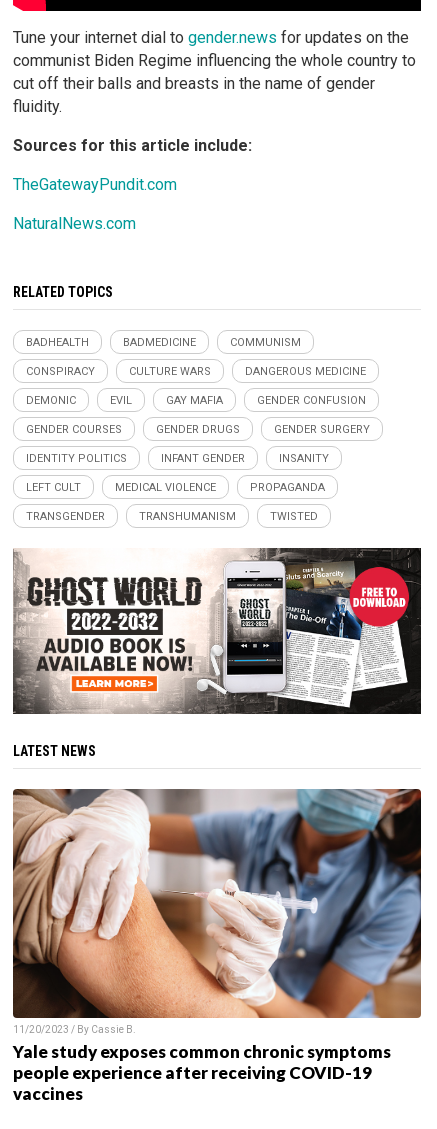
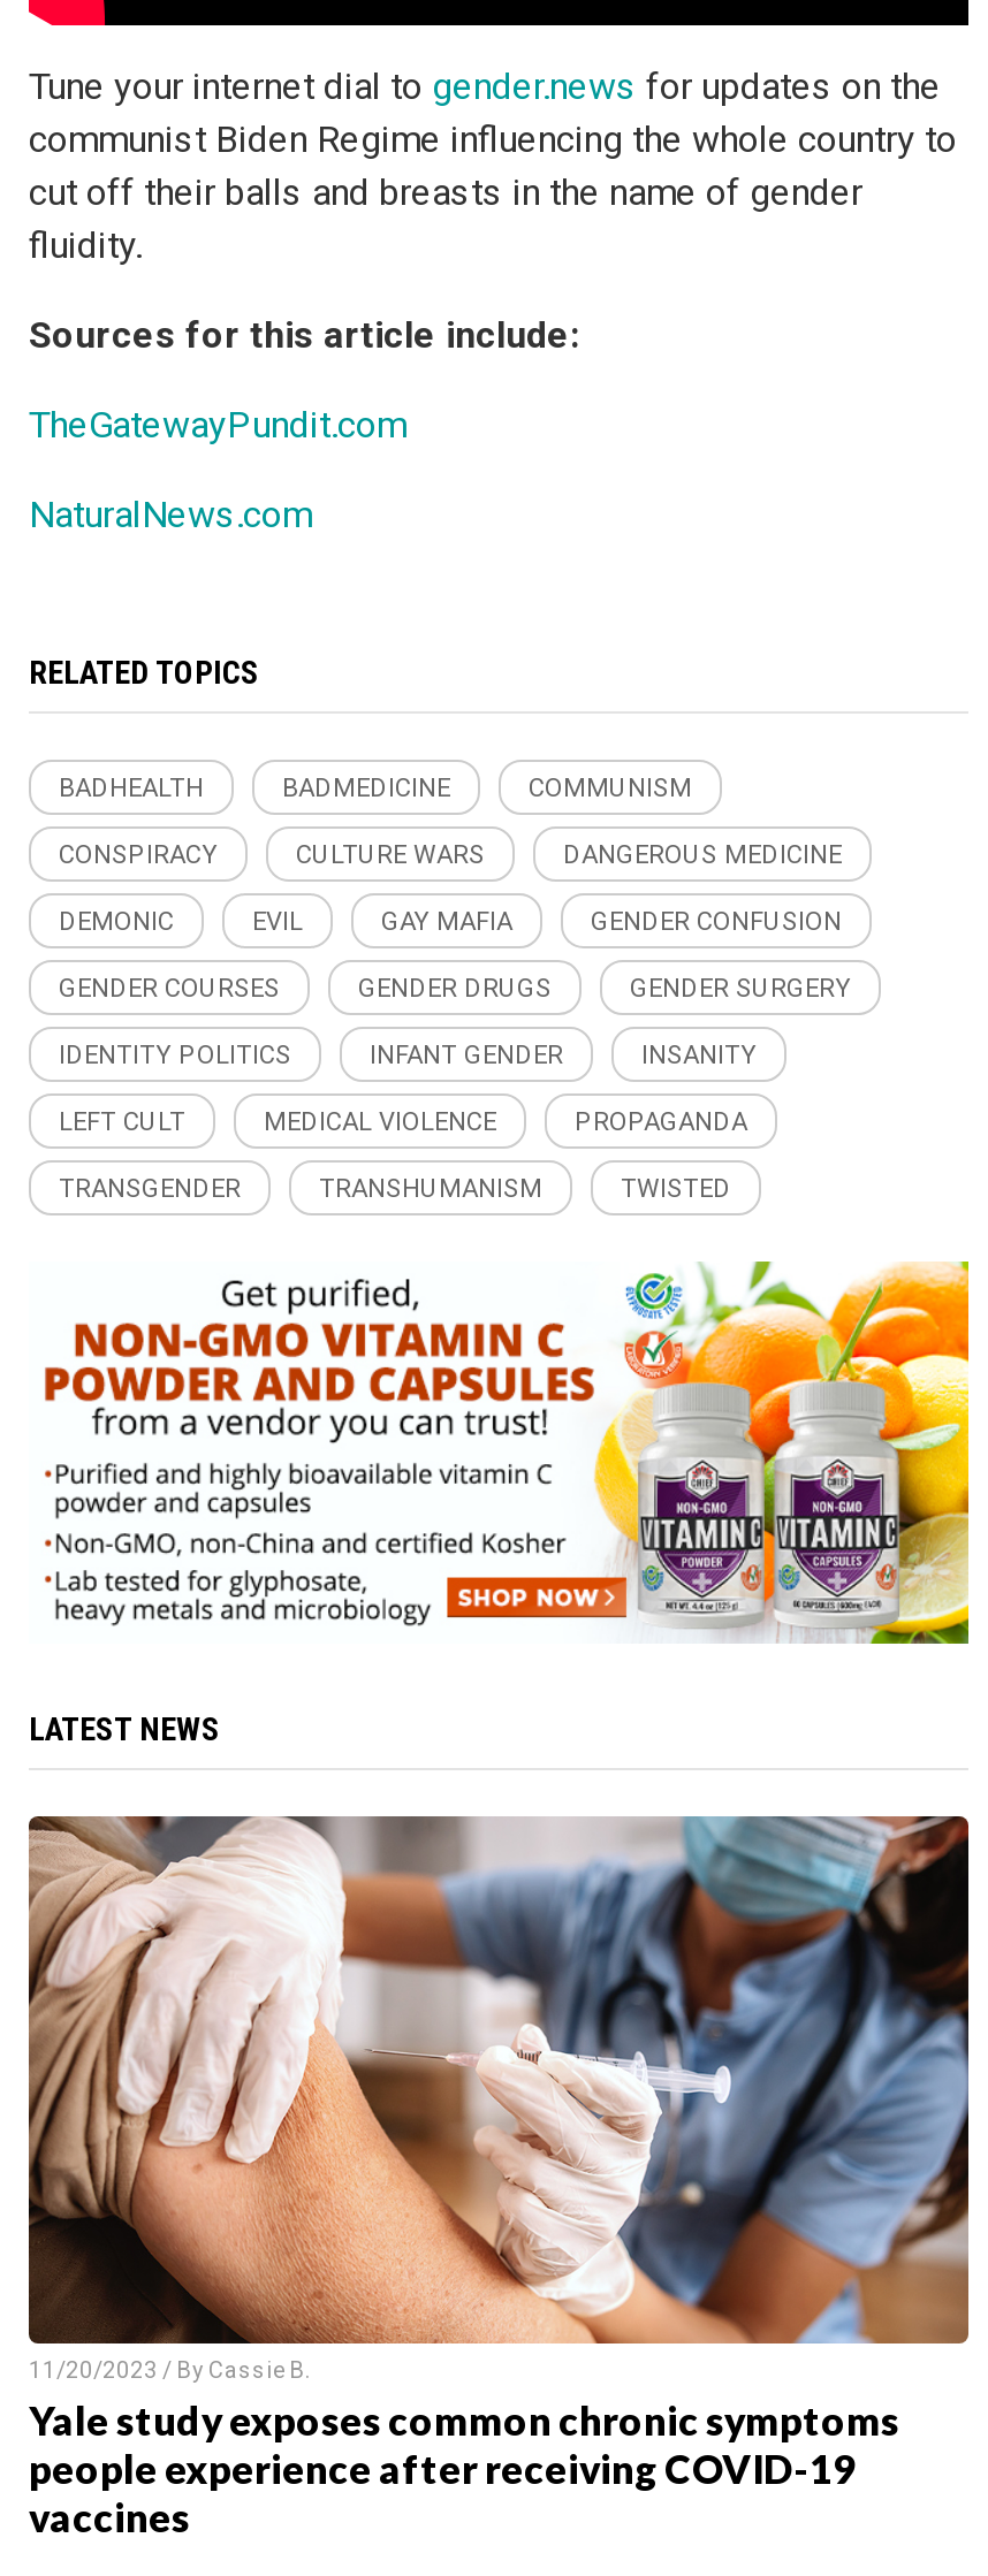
- [image]
+ [image]
